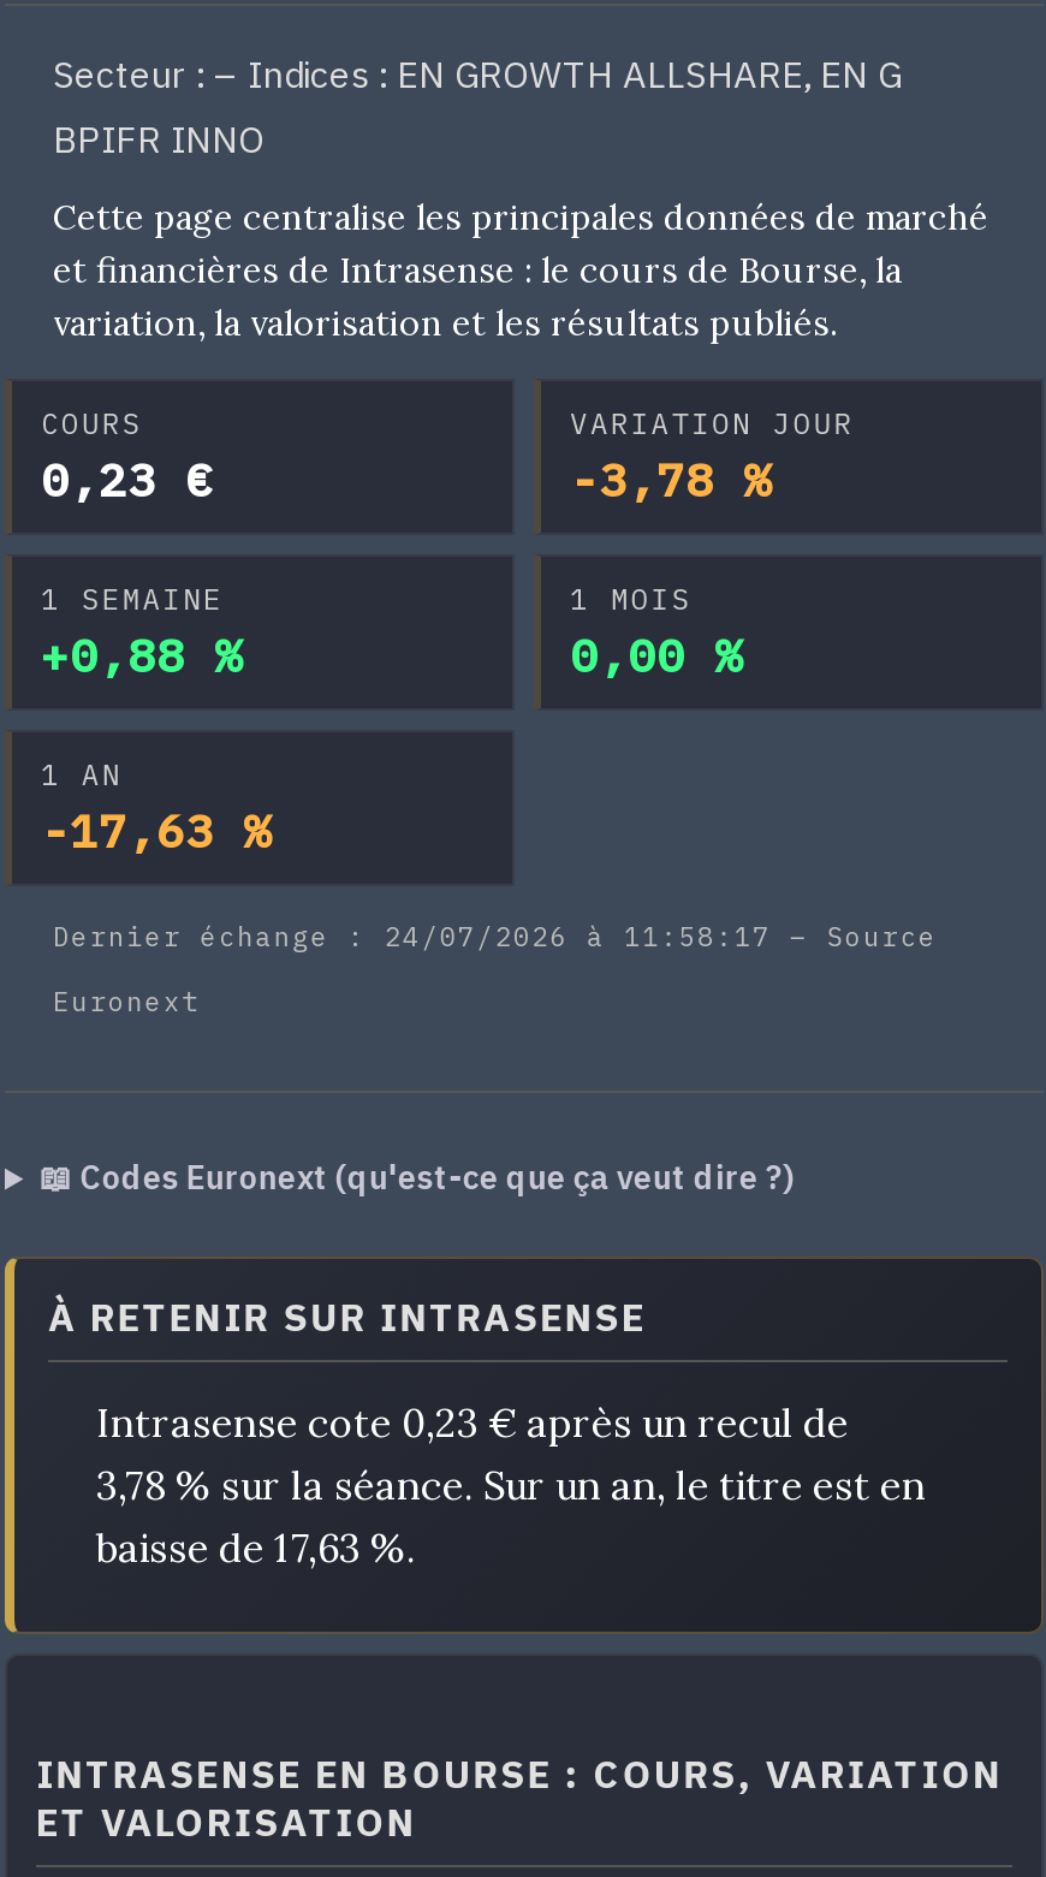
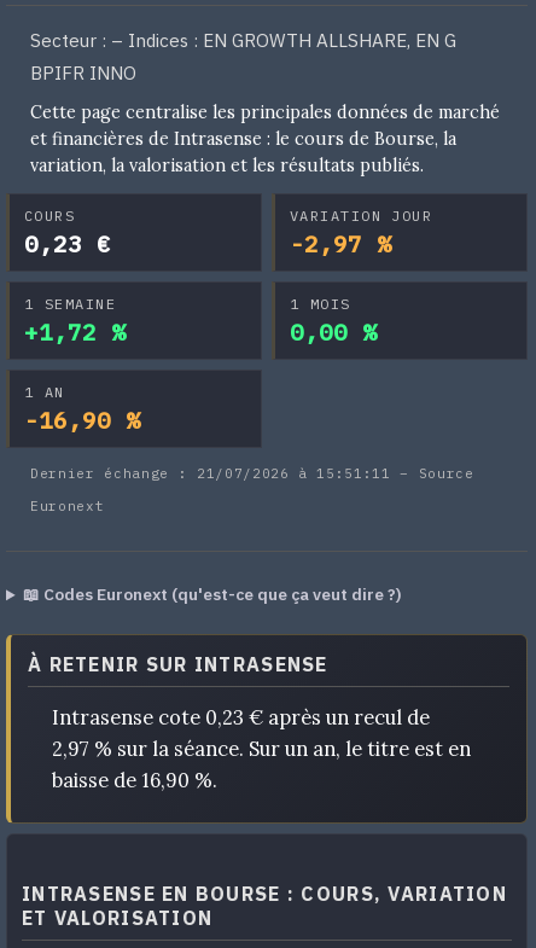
- -3,78 %
+ -2,97 %

- +0,88 %
+ +1,72 %

- -17,63 %
+ -16,90 %

- Dernier échange : 24/07/2026 à 11:58:17 – Source
+ Dernier échange : 21/07/2026 à 15:51:11 – Source

- 3,78 % sur la séance. Sur un an, le titre est en
+ 2,97 % sur la séance. Sur un an, le titre est en

- baisse de 17,63 %.
+ baisse de 16,90 %.
